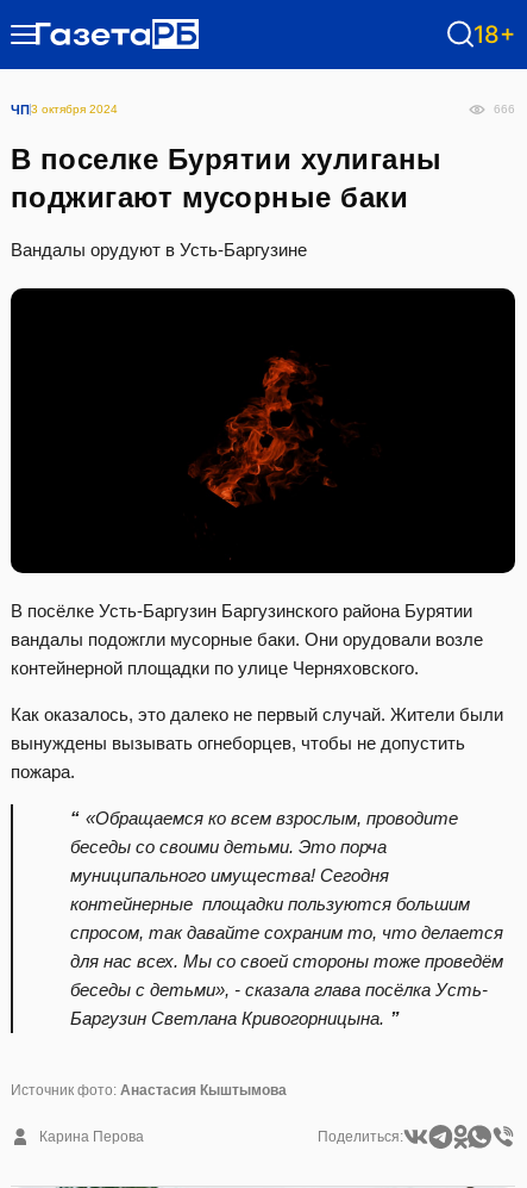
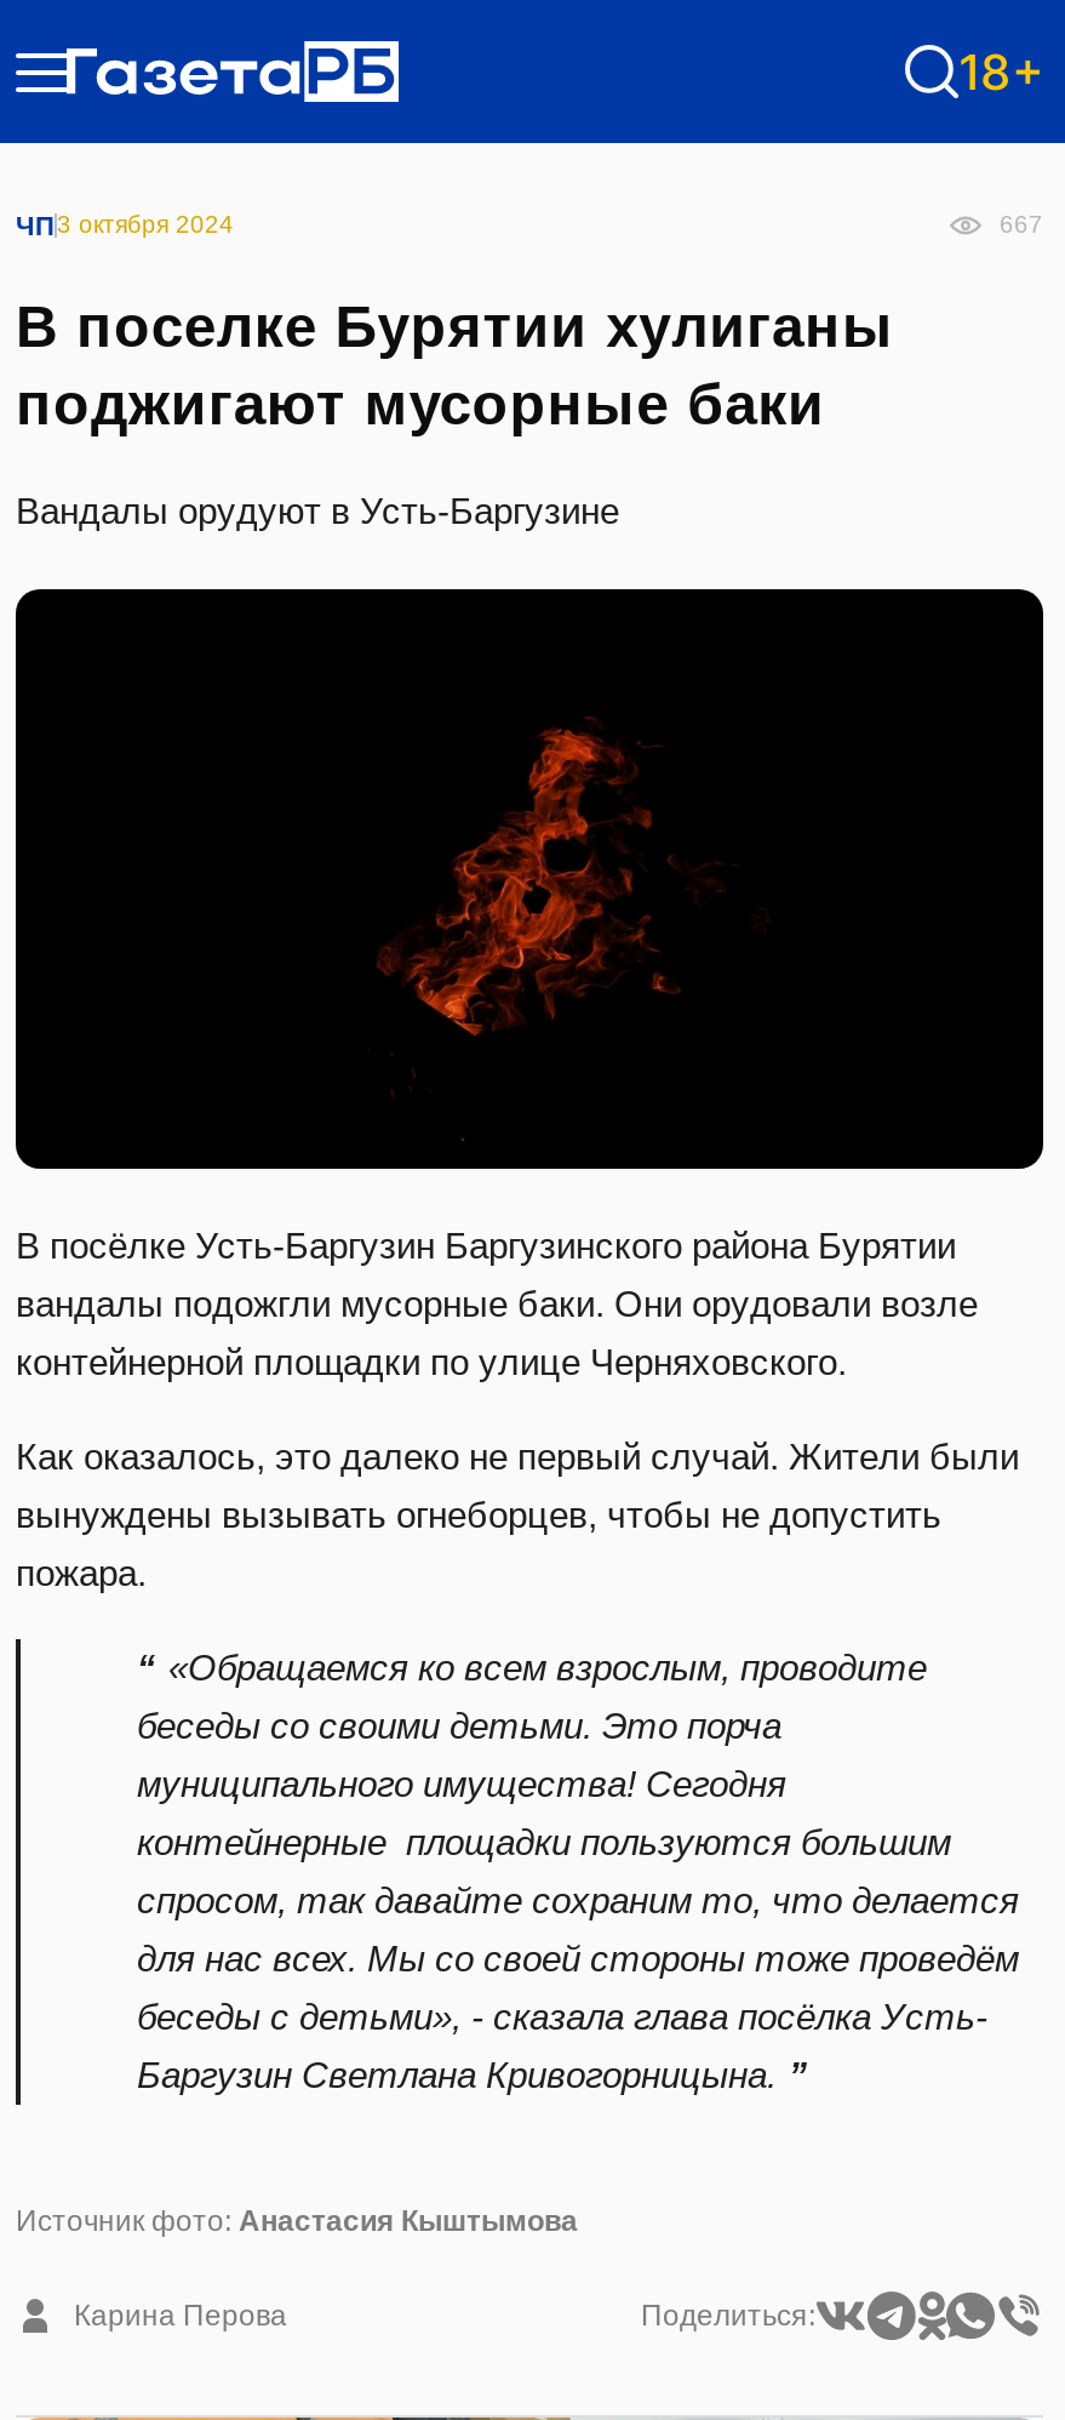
- 666
+ 667
